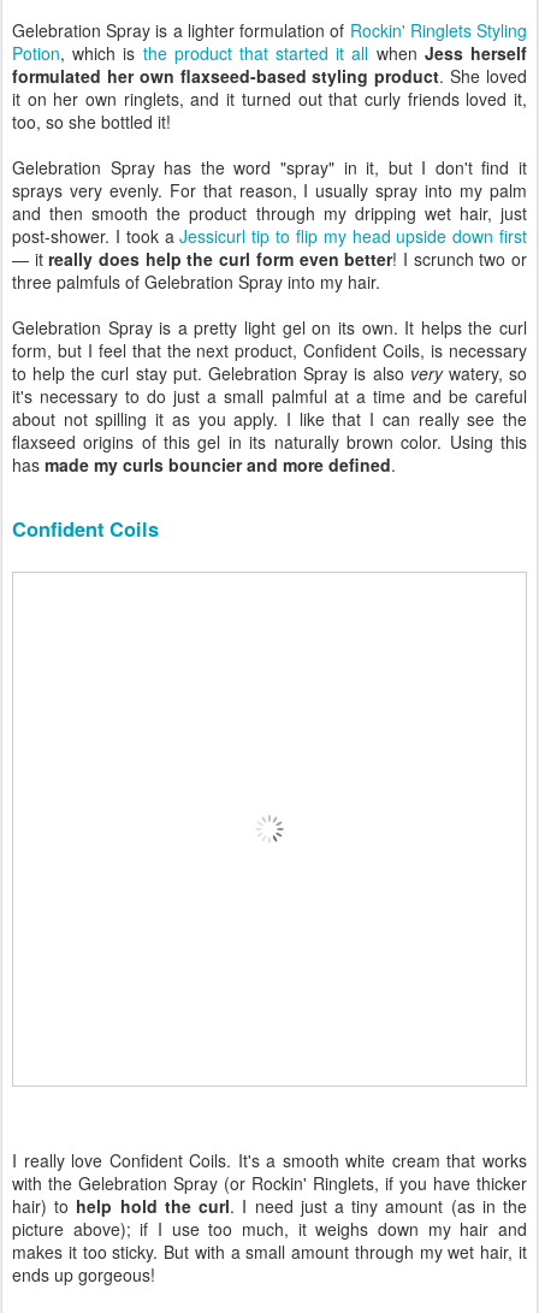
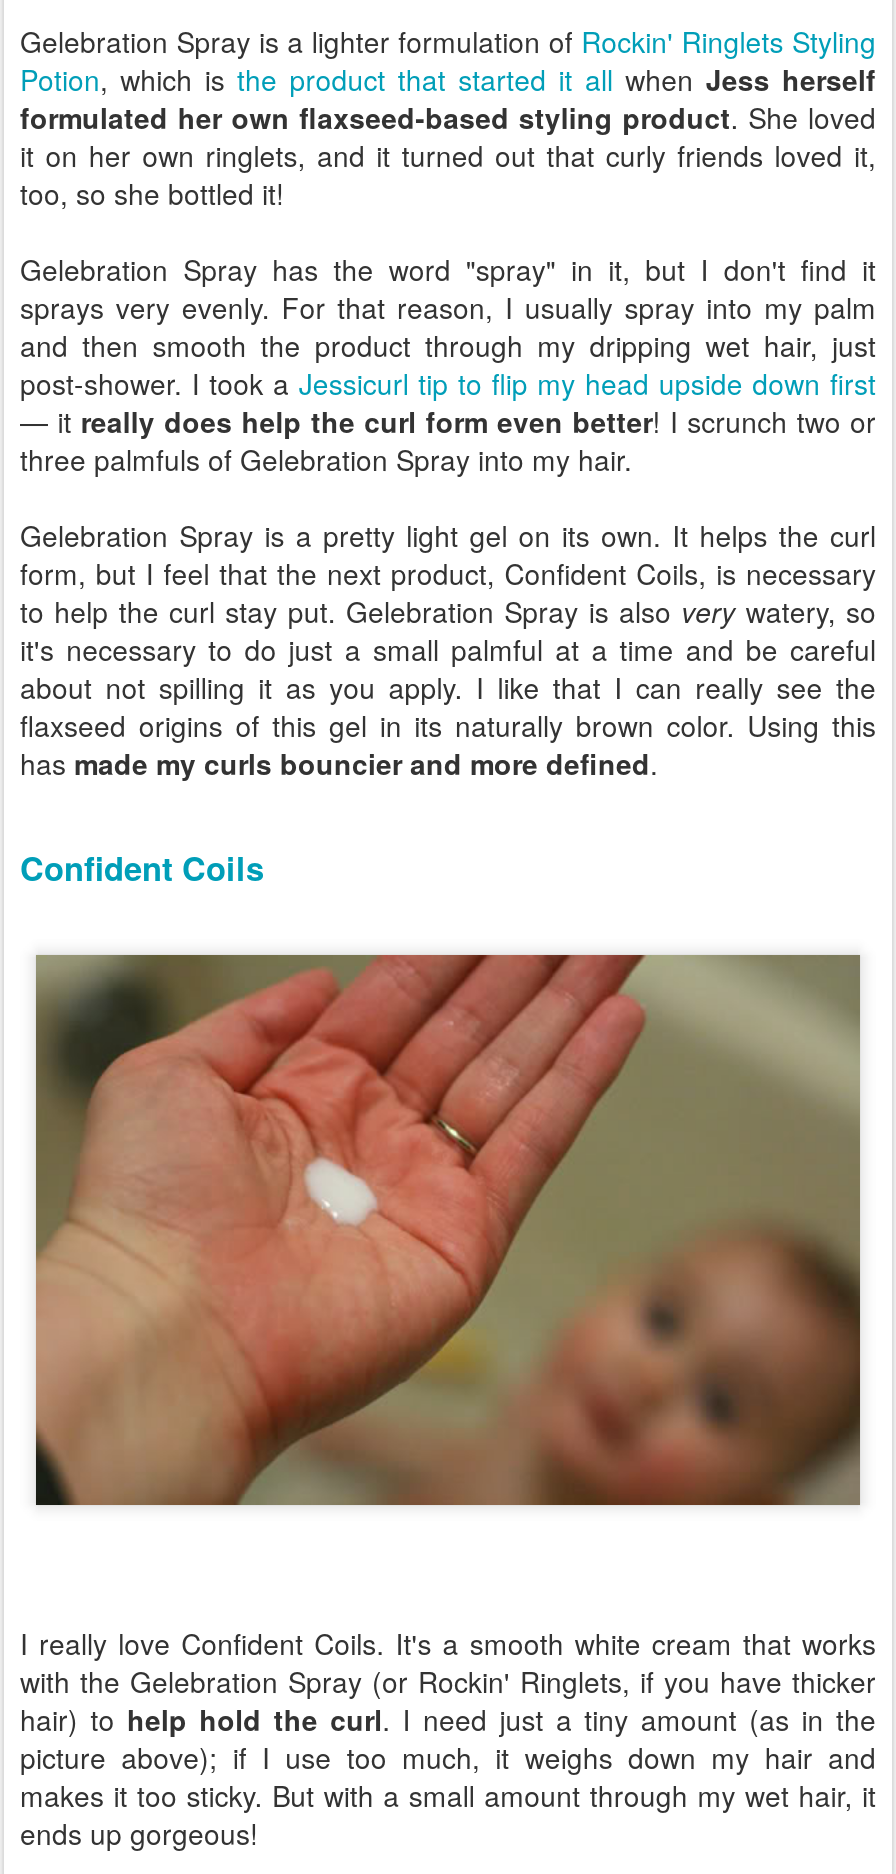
+ [image]
